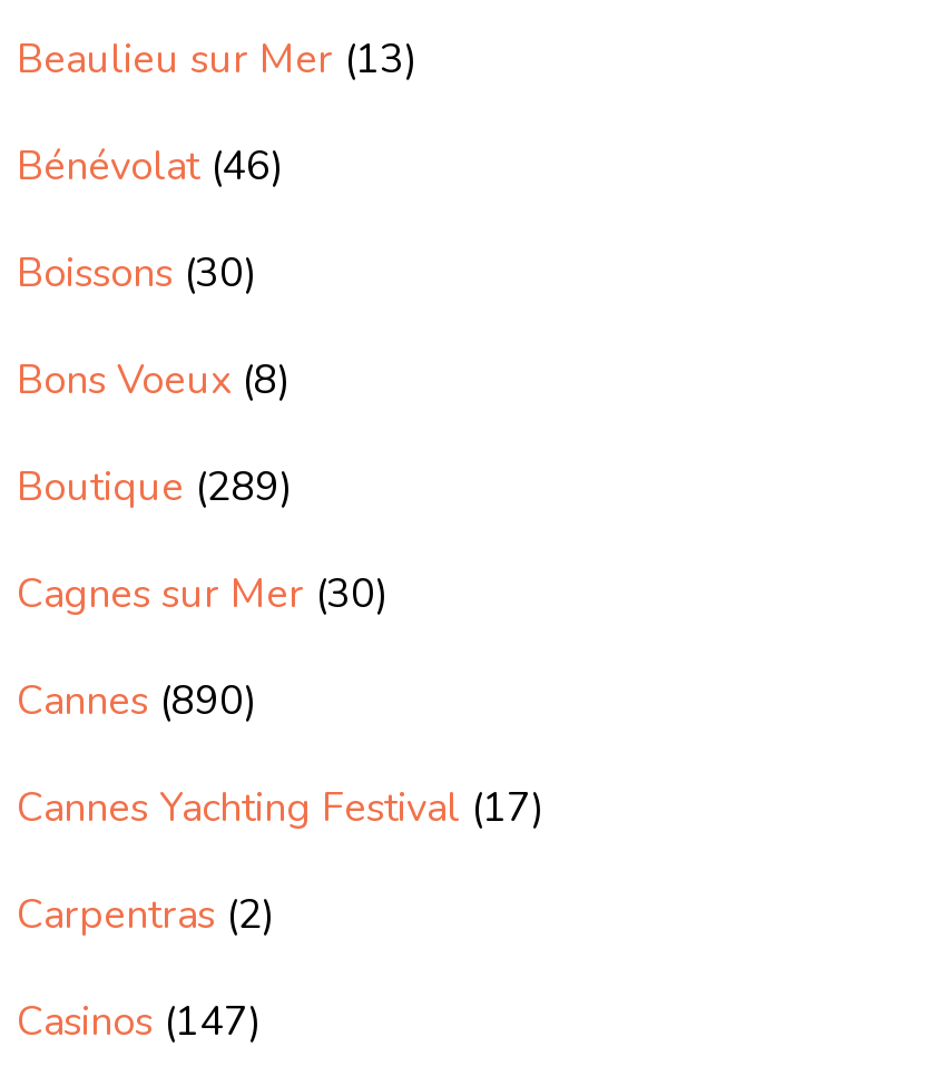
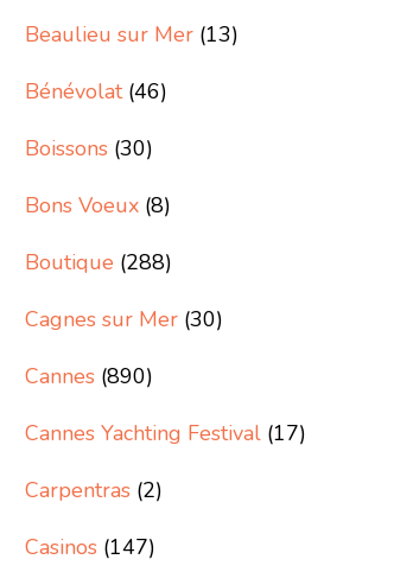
- Boutique (289)
+ Boutique (288)
